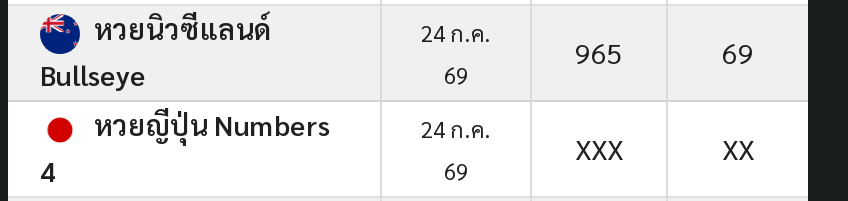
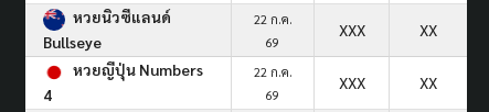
- 24 ก.ค.
+ 22 ก.ค.

- 965
- 69
+ XXX
+ XX

- 24 ก.ค.
+ 22 ก.ค.
